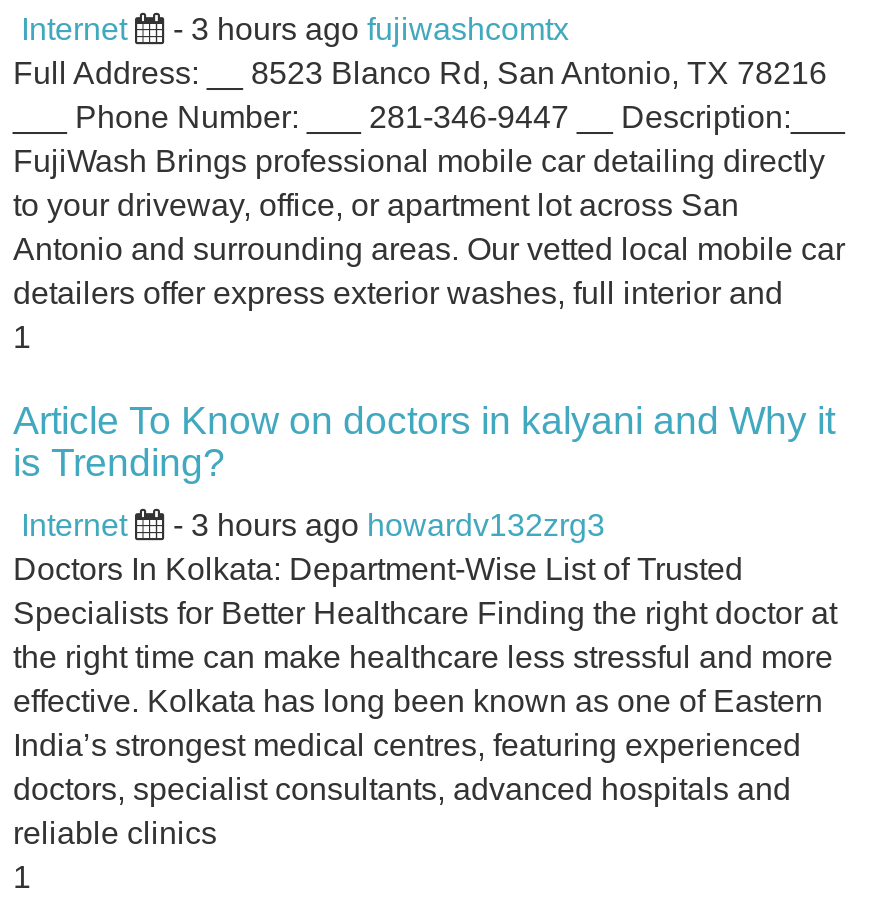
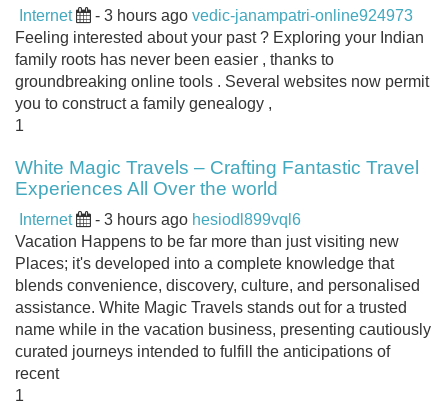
- - 3 hours ago fujiwashcomtx
- Full Address: __ 8523 Blanco Rd, San Antonio, TX 78216
- ___ Phone Number: ___ 281-346-9447 __ Description:___
- FujiWash Brings professional mobile car detailing directly
- to your driveway, office, or apartment lot across San
- Antonio and surrounding areas. Our vetted local mobile car
- detailers offer express exterior washes, full interior and
+ - 3 hours ago vedic-janampatri-online924973
+ Feeling interested about your past ? Exploring your Indian
+ family roots has never been easier , thanks to
+ groundbreaking online tools . Several websites now permit
+ you to construct a family genealogy ,

- Article To Know on doctors in kalyani and Why it
- is Trending?
+ White Magic Travels – Crafting Fantastic Travel
+ Experiences All Over the world

- - 3 hours ago howardv132zrg3
- Doctors In Kolkata: Department-Wise List of Trusted
- Specialists for Better Healthcare Finding the right doctor at
- the right time can make healthcare less stressful and more
- effective. Kolkata has long been known as one of Eastern
- India’s strongest medical centres, featuring experienced
- doctors, specialist consultants, advanced hospitals and
- reliable clinics
+ - 3 hours ago hesiodl899vql6
+ Vacation Happens to be far more than just visiting new
+ Places; it's developed into a complete knowledge that
+ blends convenience, discovery, culture, and personalised
+ assistance. White Magic Travels stands out for a trusted
+ name while in the vacation business, presenting cautiously
+ curated journeys intended to fulfill the anticipations of
+ recent
